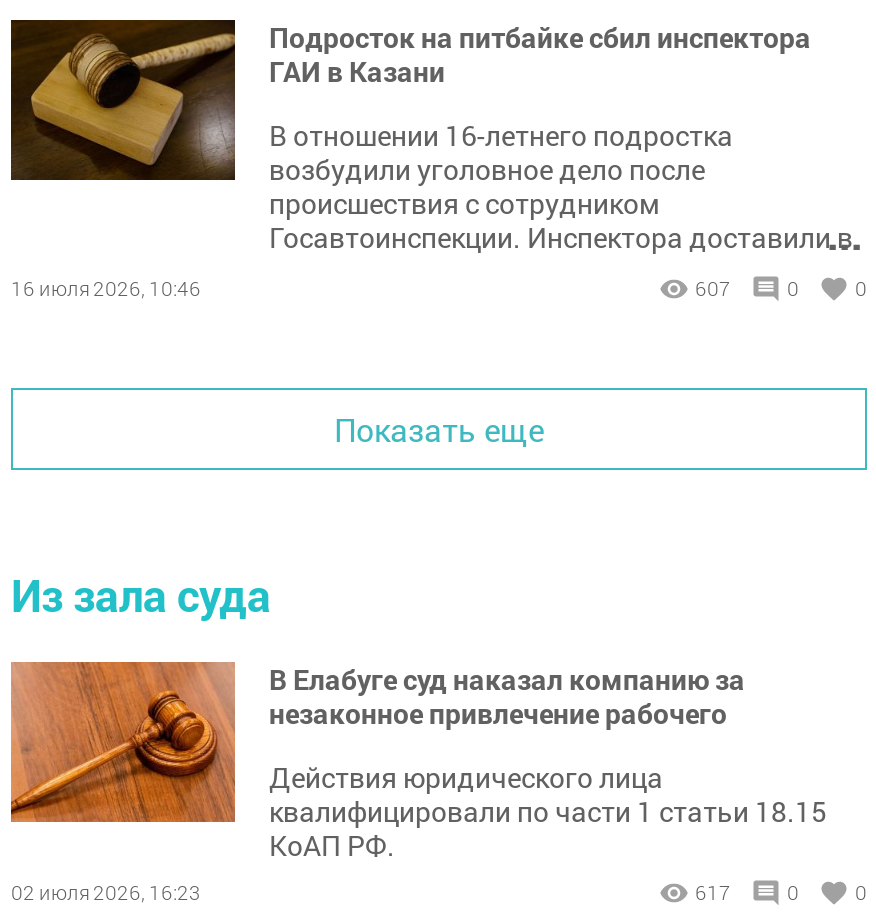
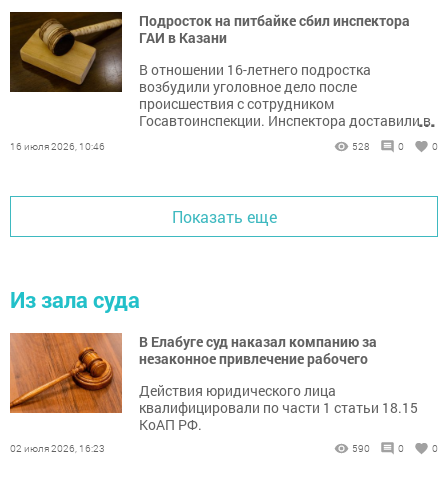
- 607
+ 528

- 617
+ 590
